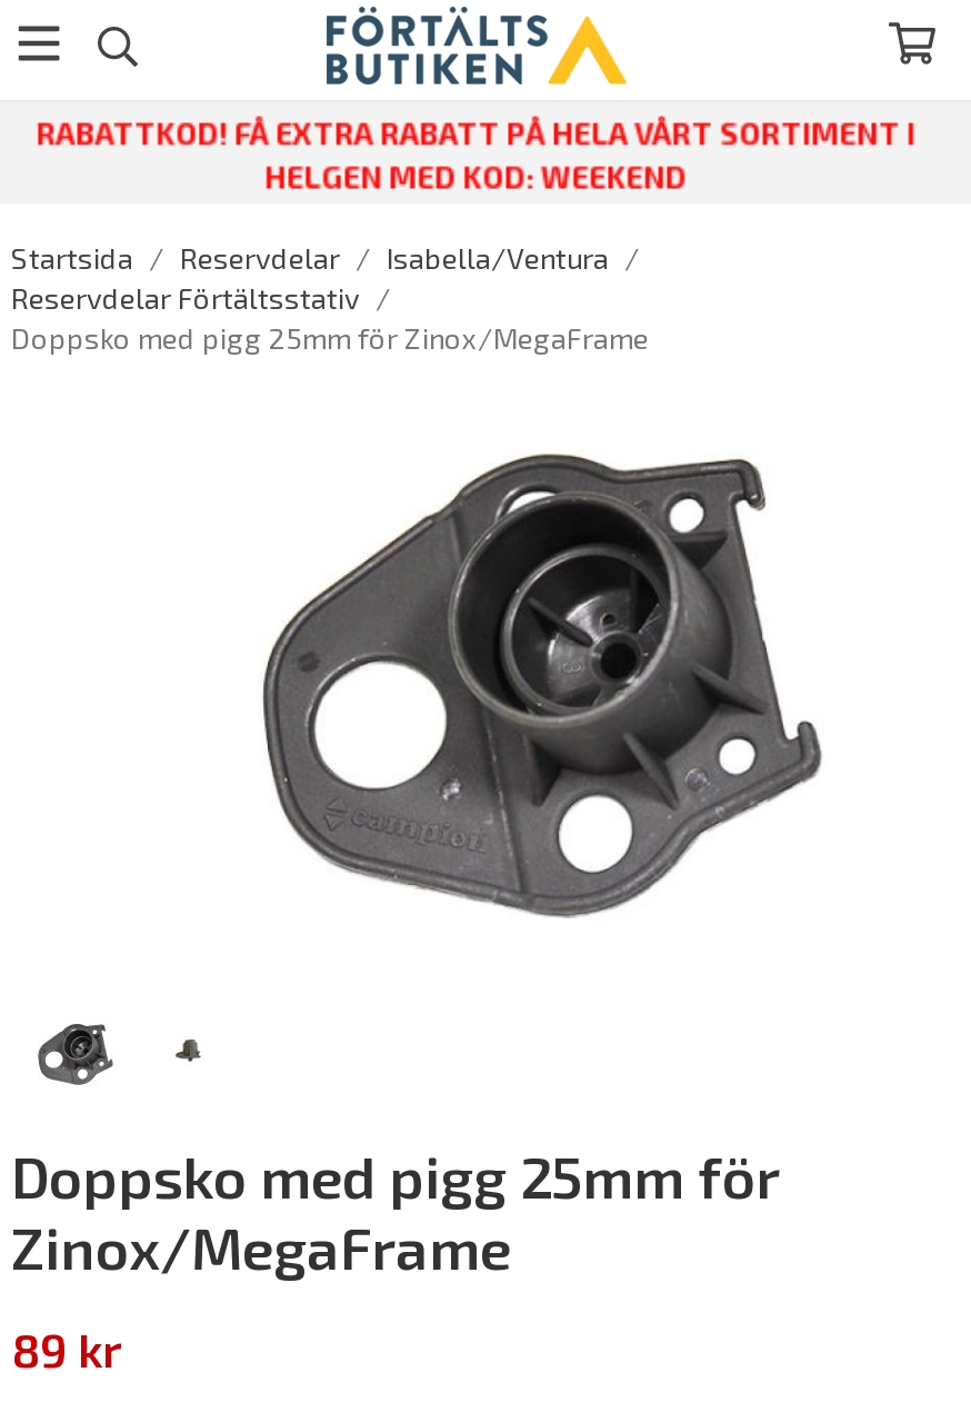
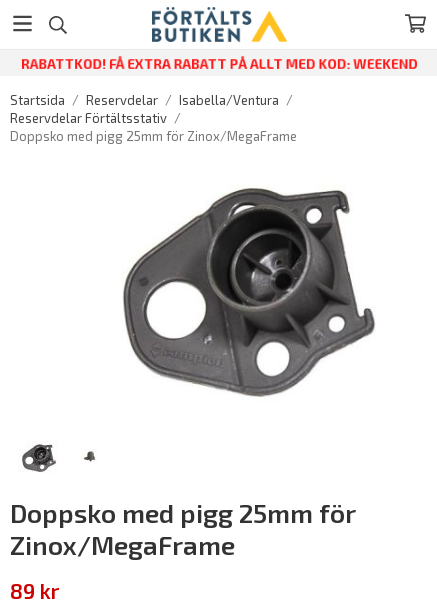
- RABATTKOD! FÅ EXTRA RABATT PÅ HELA VÅRT SORTIMENT I
- HELGEN MED KOD: WEEKEND
+ RABATTKOD! FÅ EXTRA RABATT PÅ ALLT MED KOD: WEEKEND
